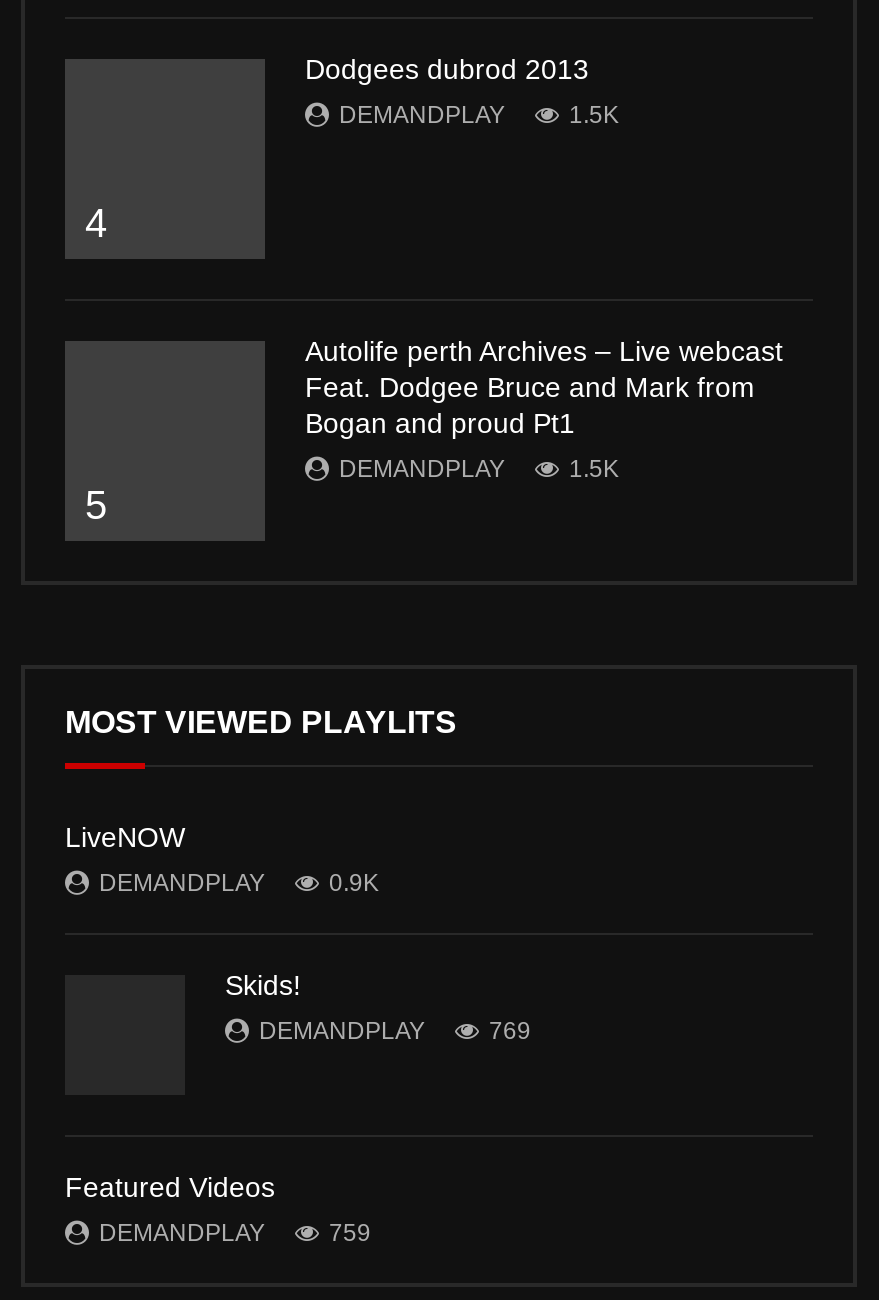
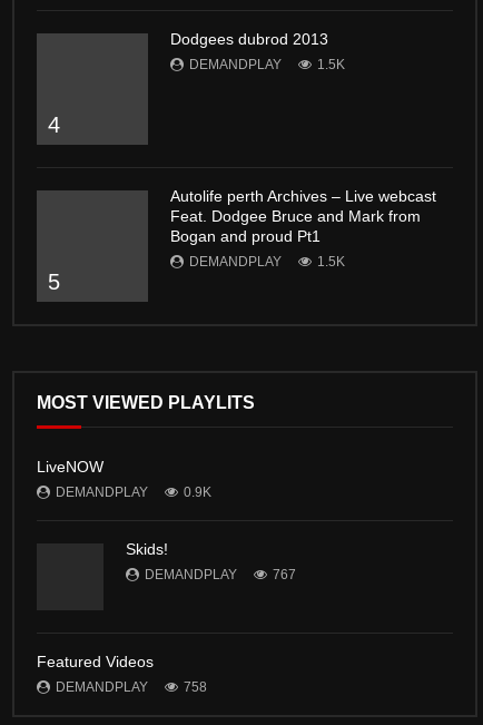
- 769
+ 767

- 759
+ 758
